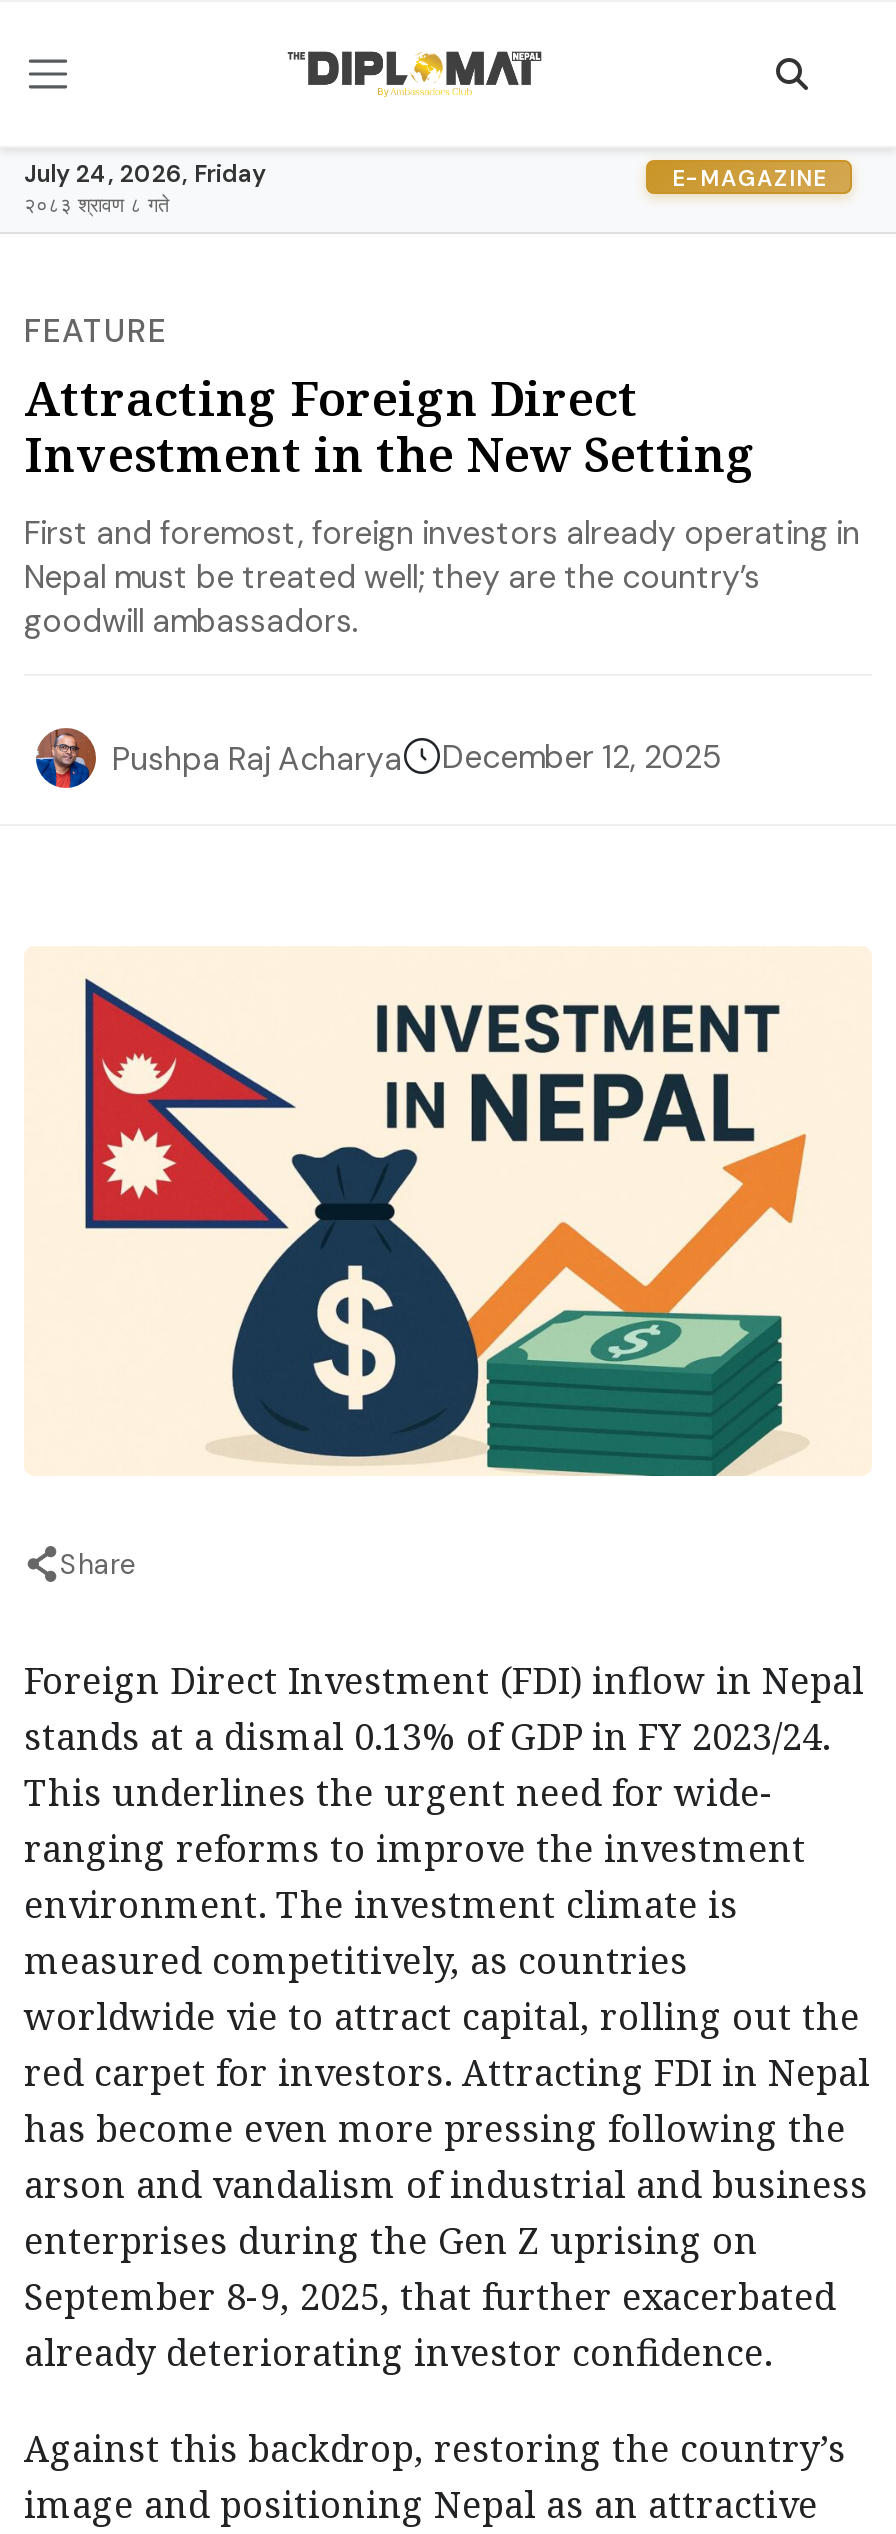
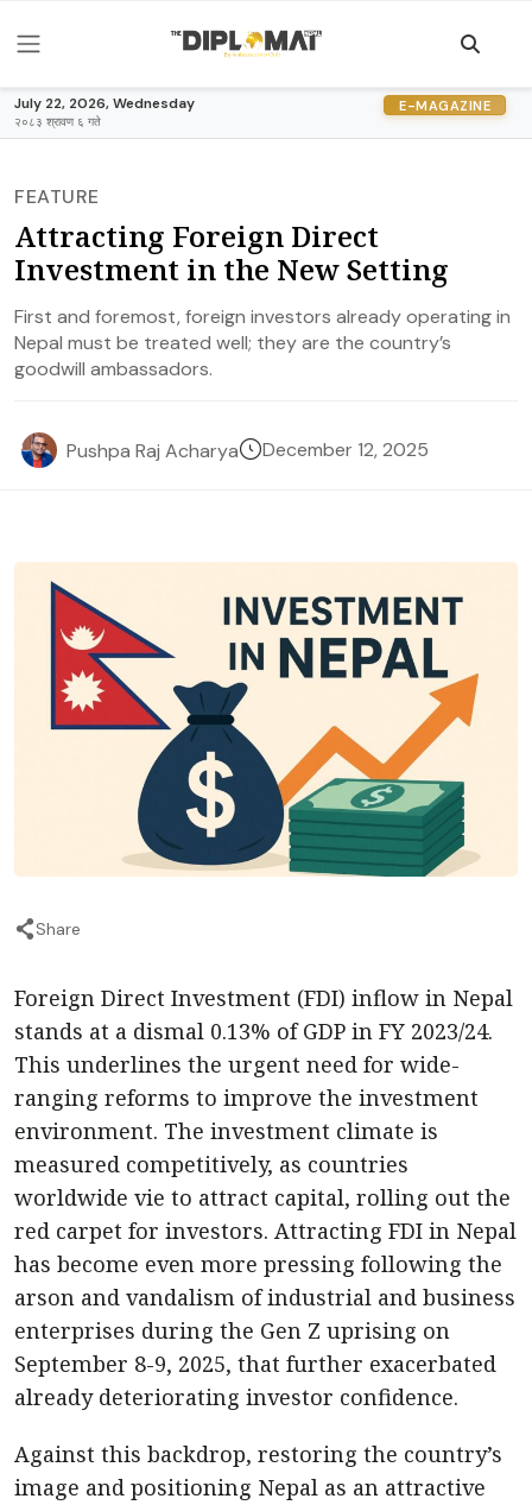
- July 24, 2026, Friday
+ July 22, 2026, Wednesday

- २०८३ श्रावण ८ गते
+ २०८३ श्रावण ६ गते
